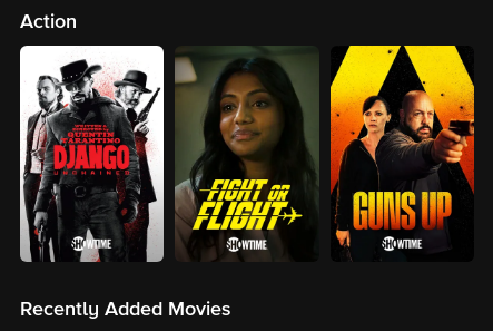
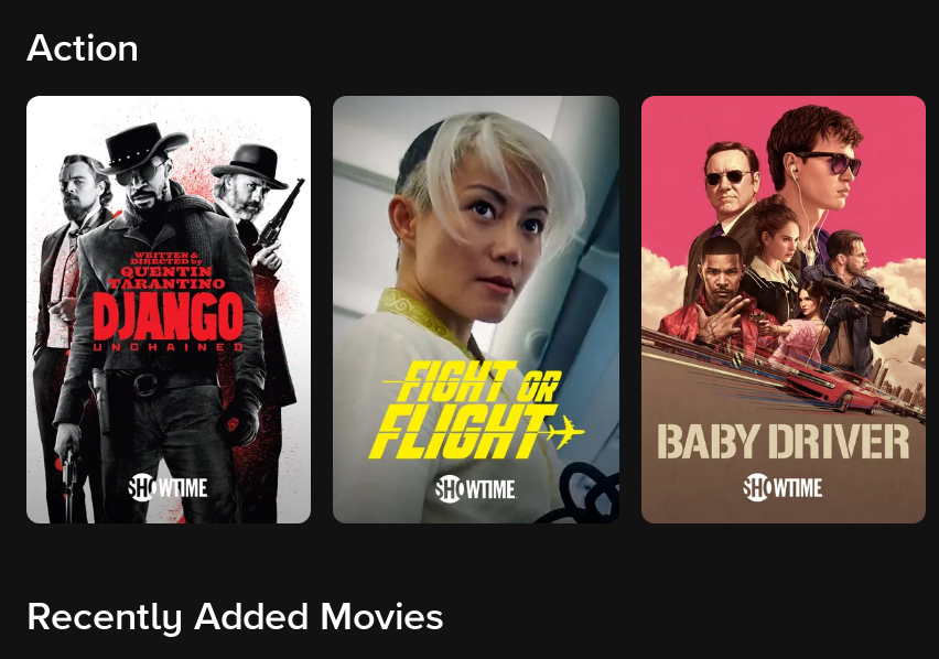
- [image]
+ [image]

- [image]
+ [image]
